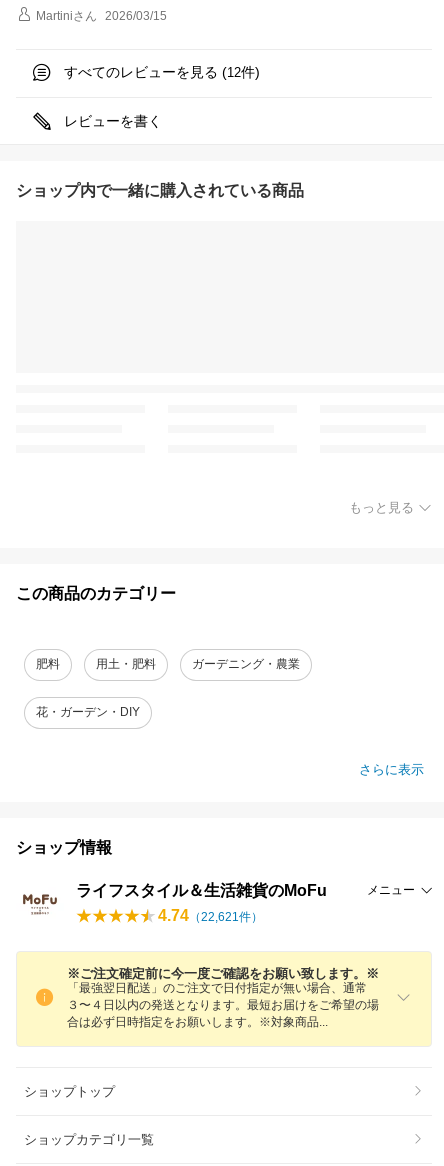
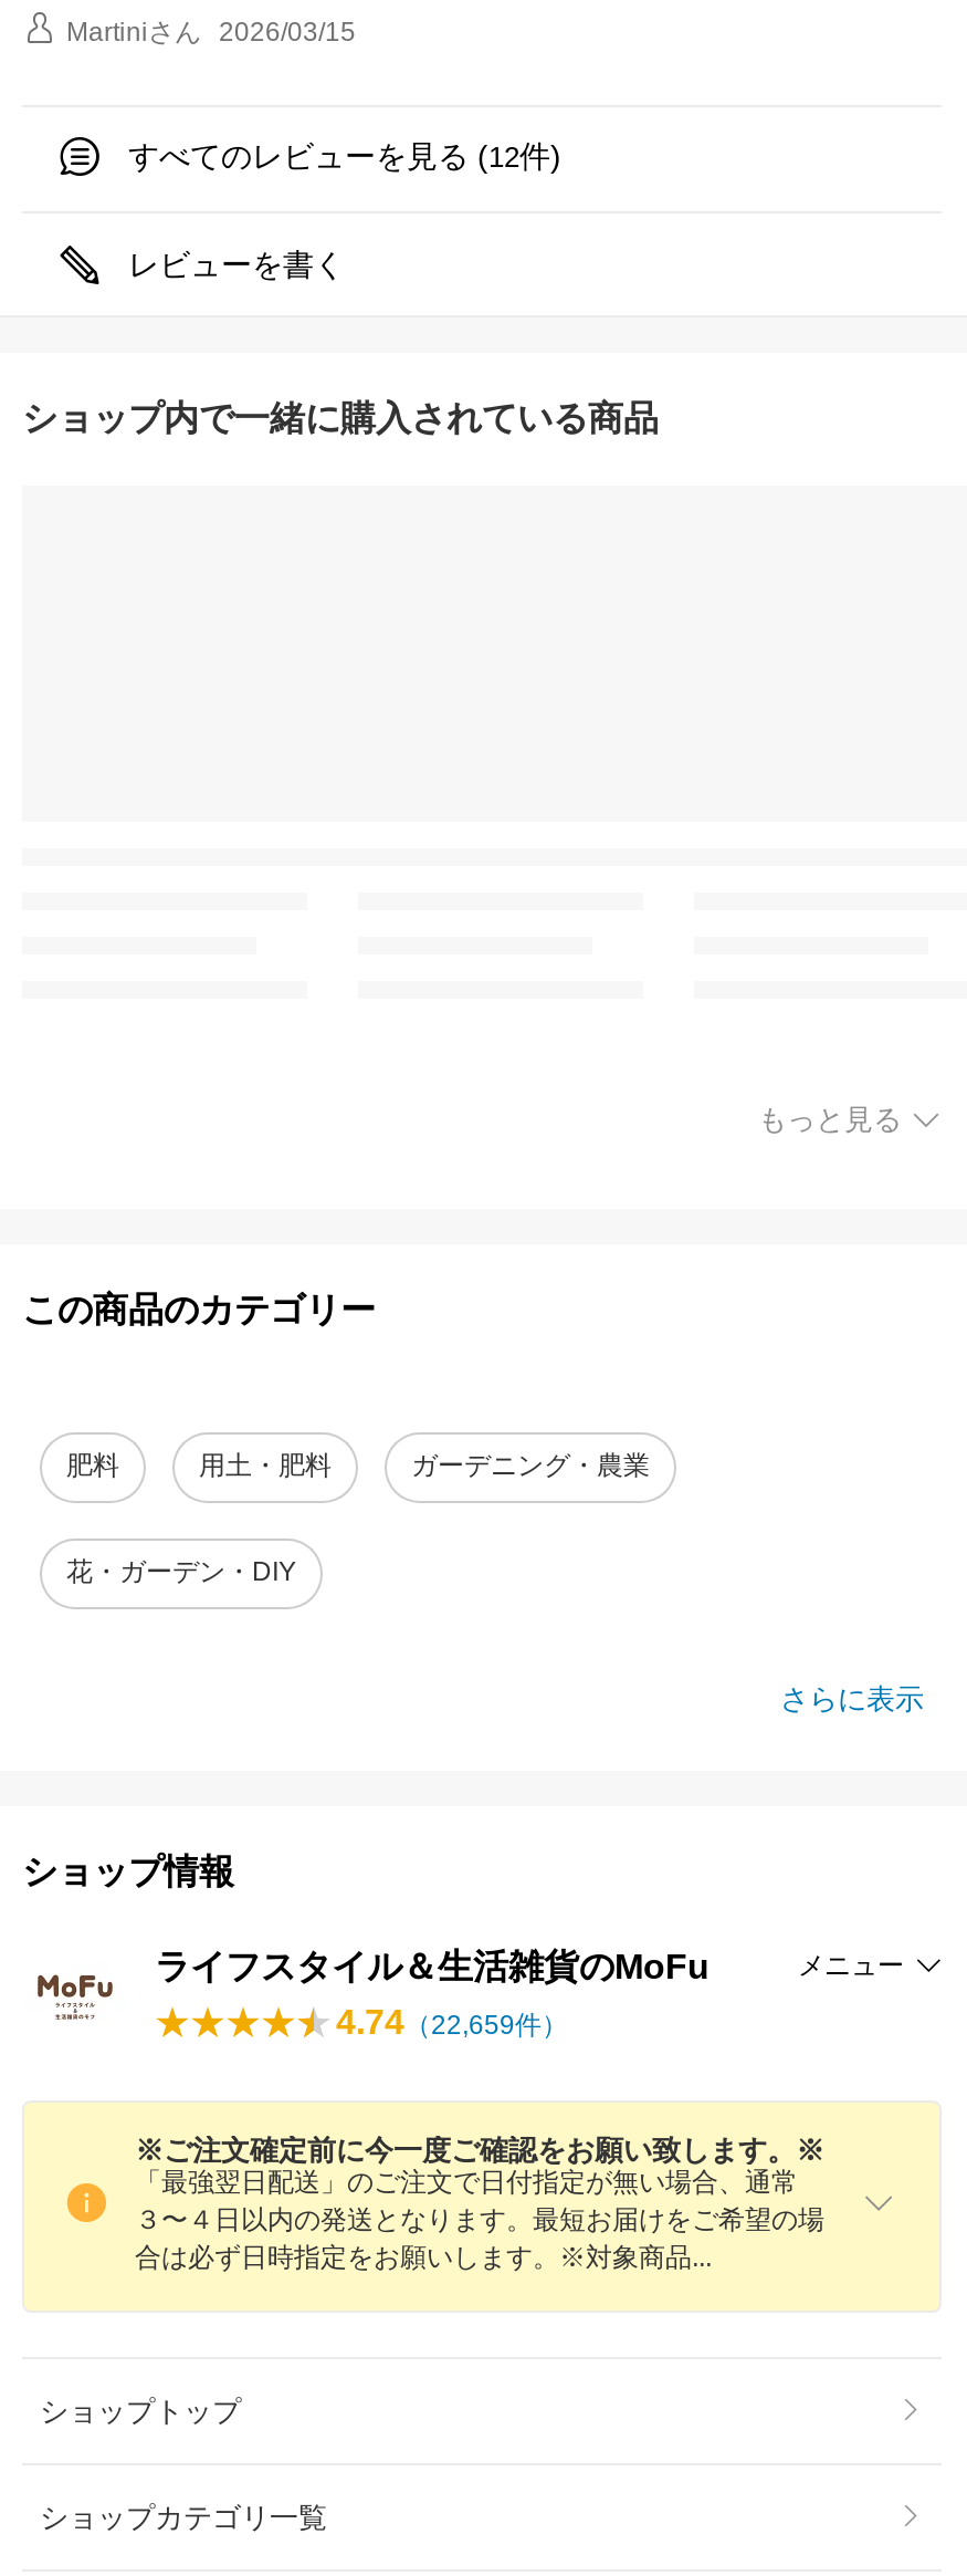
- 4.74（22,621件）
+ 4.74（22,659件）
